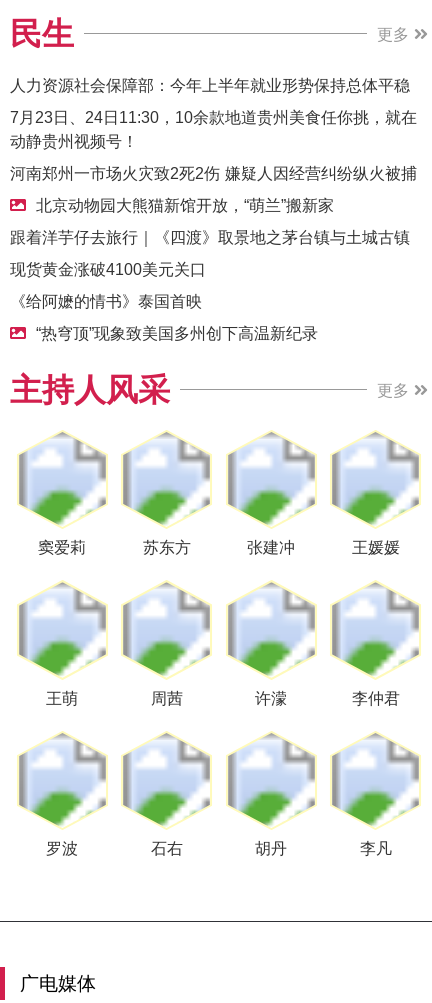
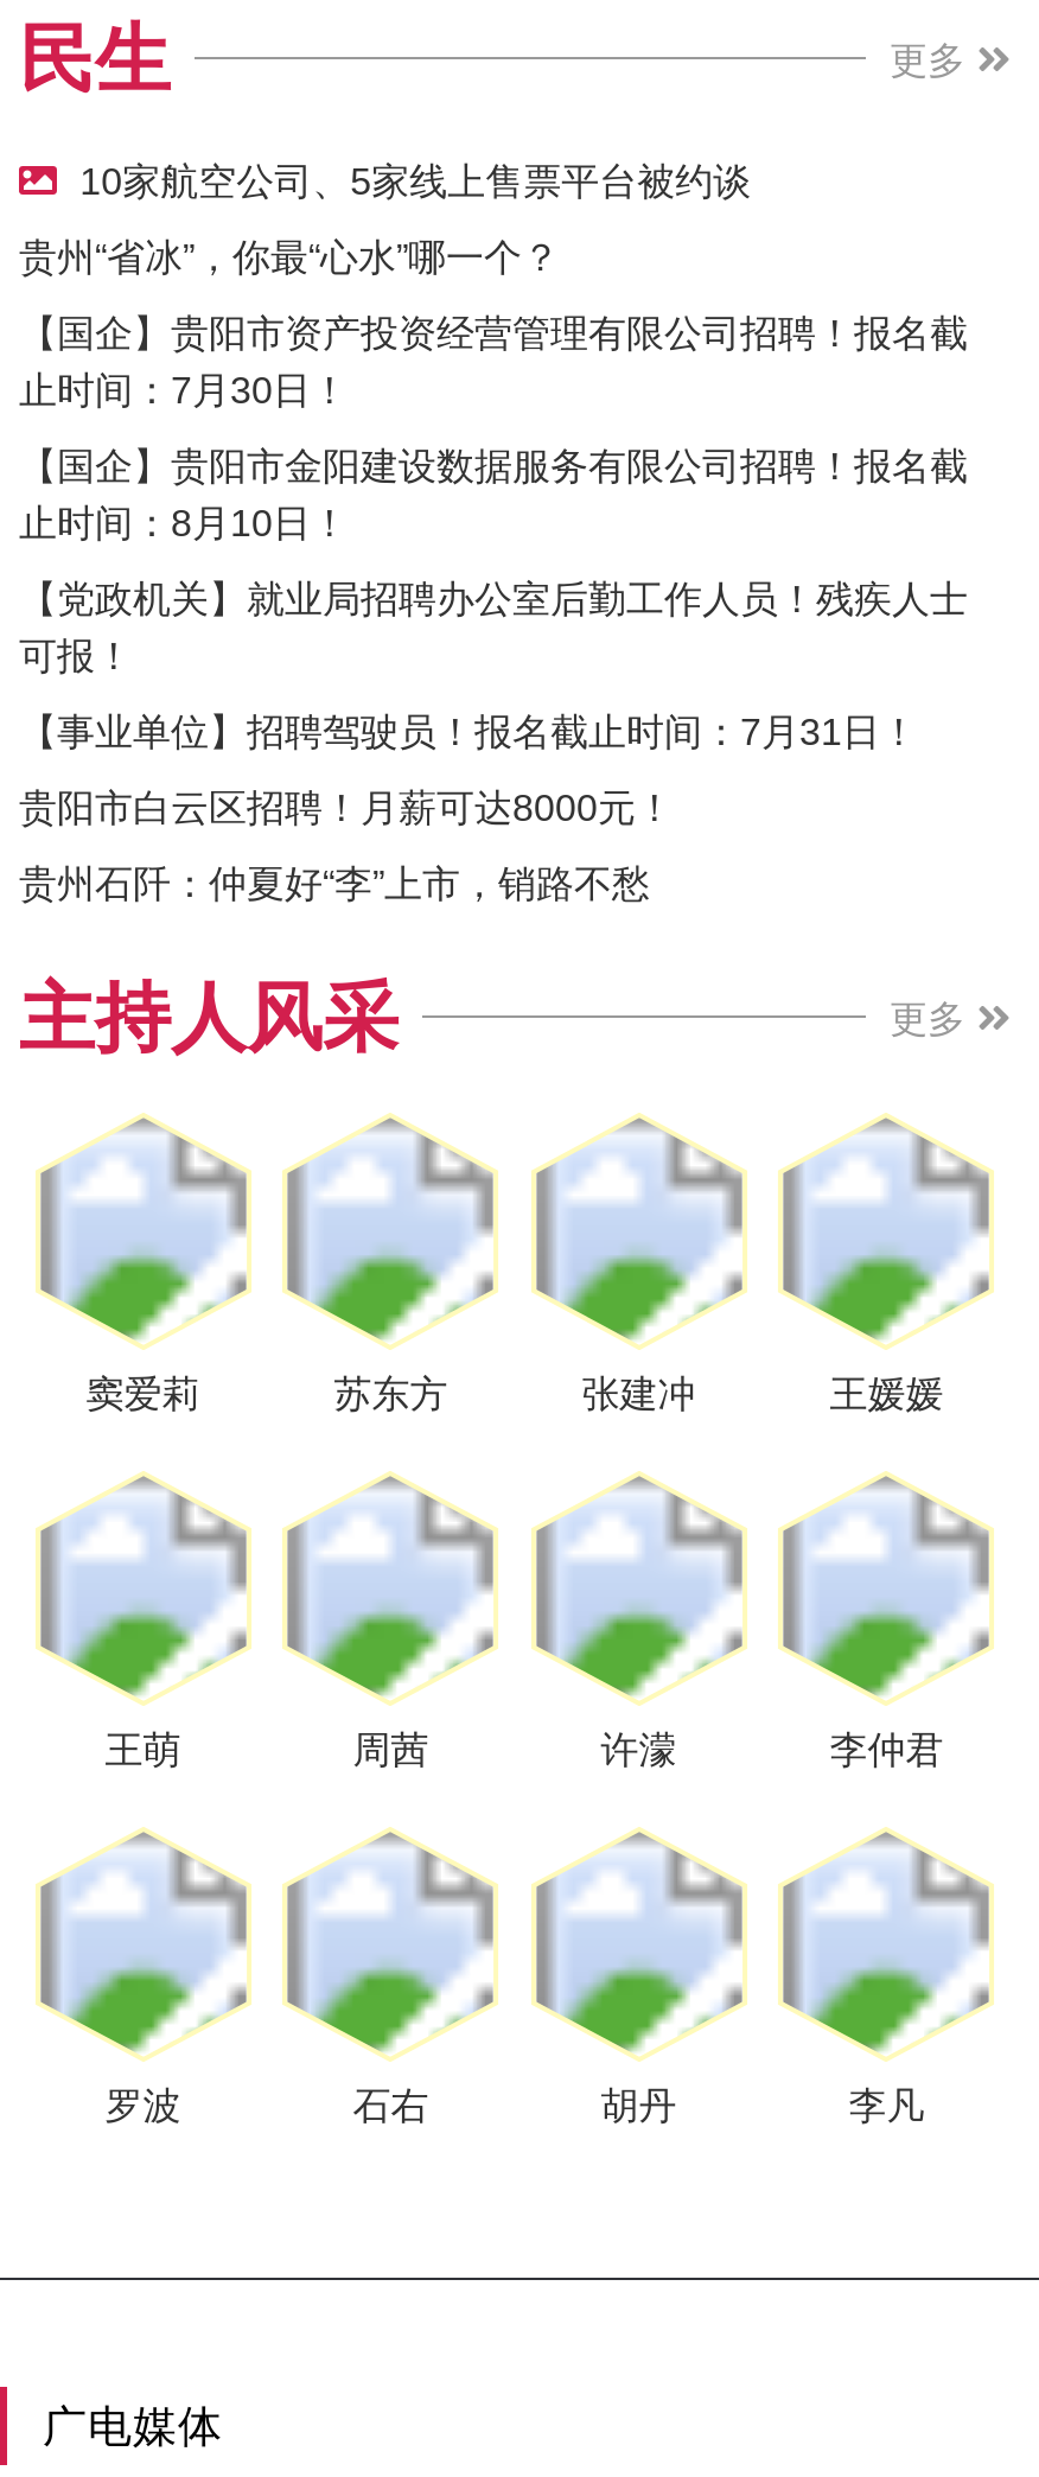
- 人力资源社会保障部：今年上半年就业形势保持总体平稳
+ 10家航空公司、5家线上售票平台被约谈

- 7月23日、24日11:30，10余款地道贵州美食任你挑，就在
- 动静贵州视频号！
+ 贵州“省冰”，你最“心水”哪一个？

- 河南郑州一市场火灾致2死2伤 嫌疑人因经营纠纷纵火被捕
+ 【国企】贵阳市资产投资经营管理有限公司招聘！报名截
+ 止时间：7月30日！

- 北京动物园大熊猫新馆开放，“萌兰”搬新家
+ 【国企】贵阳市金阳建设数据服务有限公司招聘！报名截
+ 止时间：8月10日！

- 跟着洋芋仔去旅行｜《四渡》取景地之茅台镇与土城古镇
+ 【党政机关】就业局招聘办公室后勤工作人员！残疾人士
+ 可报！

- 现货黄金涨破4100美元关口
+ 【事业单位】招聘驾驶员！报名截止时间：7月31日！

- 《给阿嬷的情书》泰国首映
+ 贵阳市白云区招聘！月薪可达8000元！

- “热穹顶”现象致美国多州创下高温新纪录
+ 贵州石阡：仲夏好“李”上市，销路不愁
